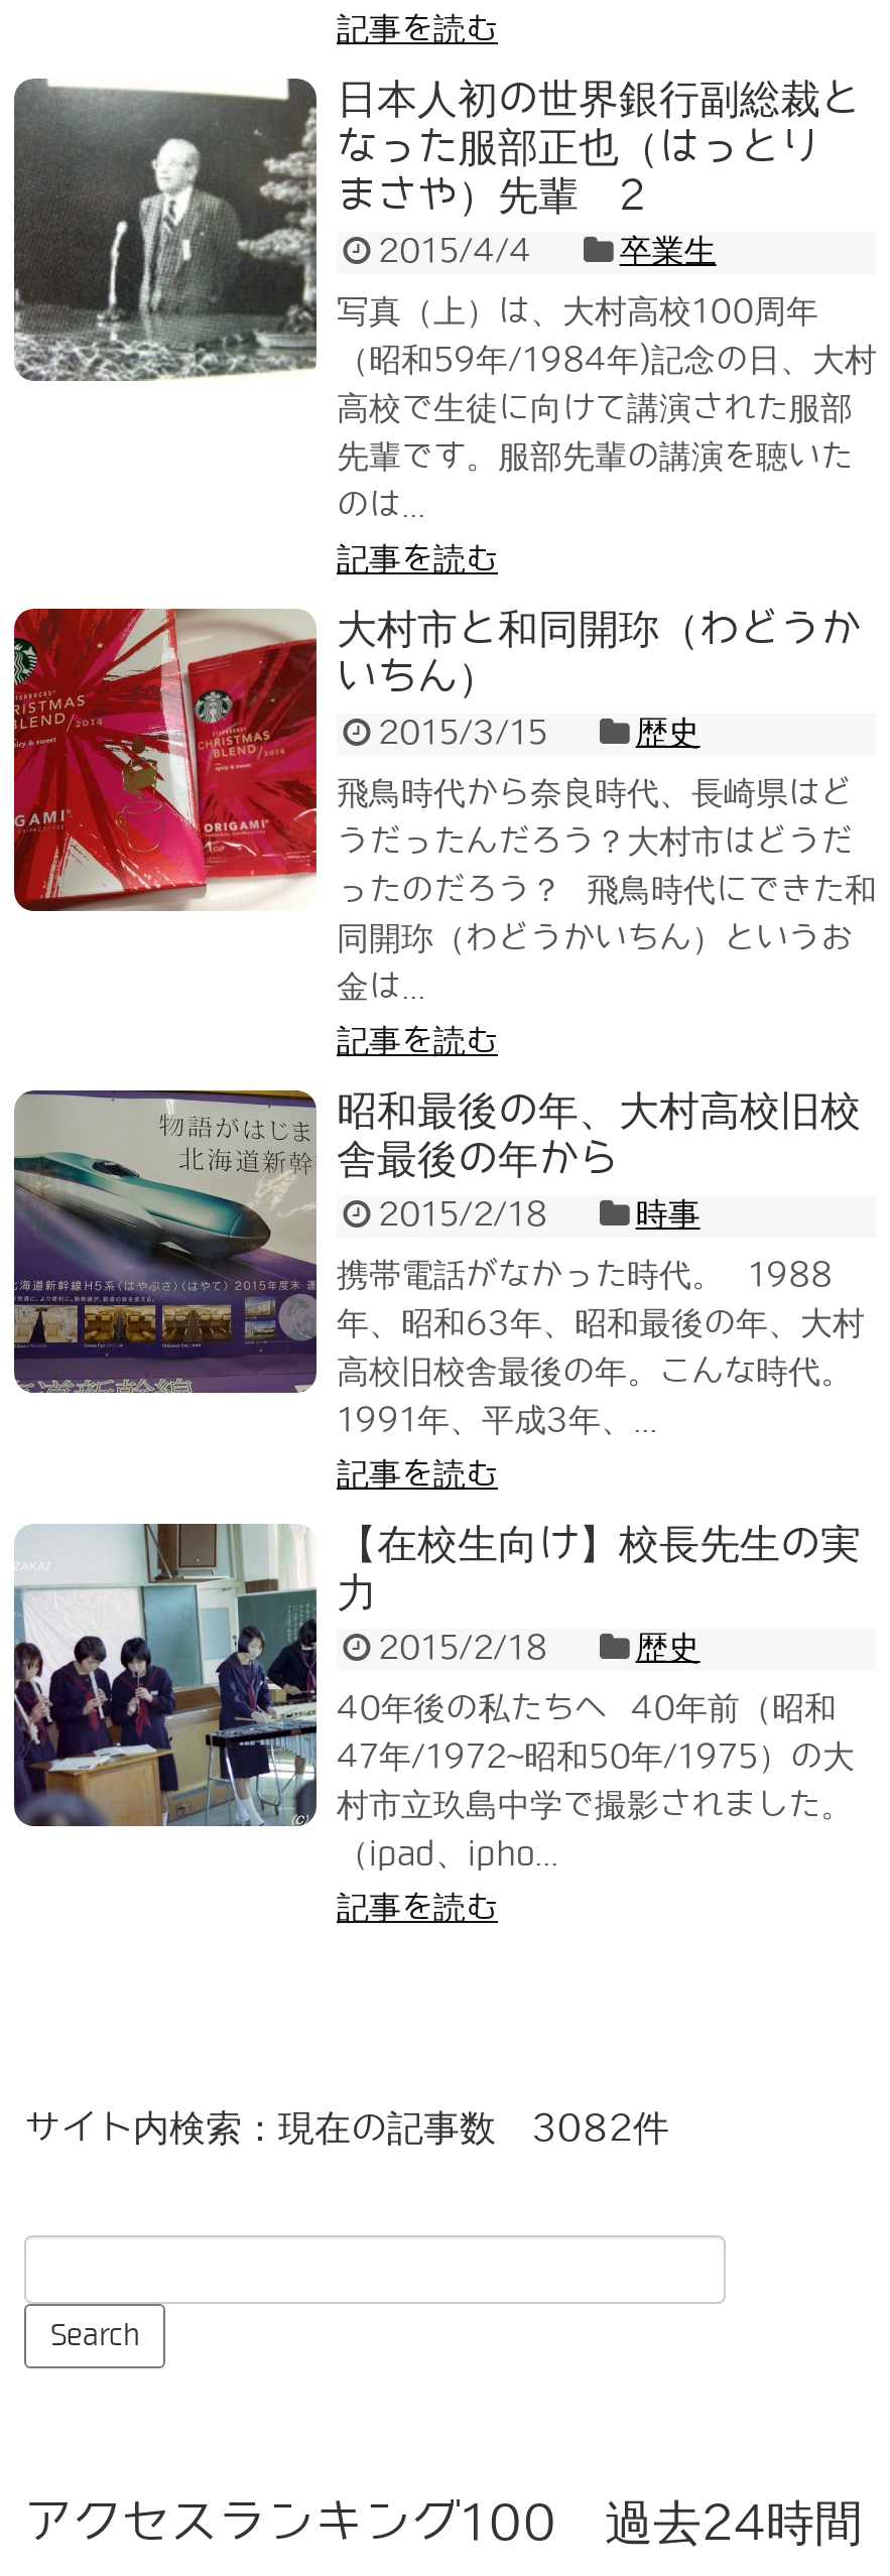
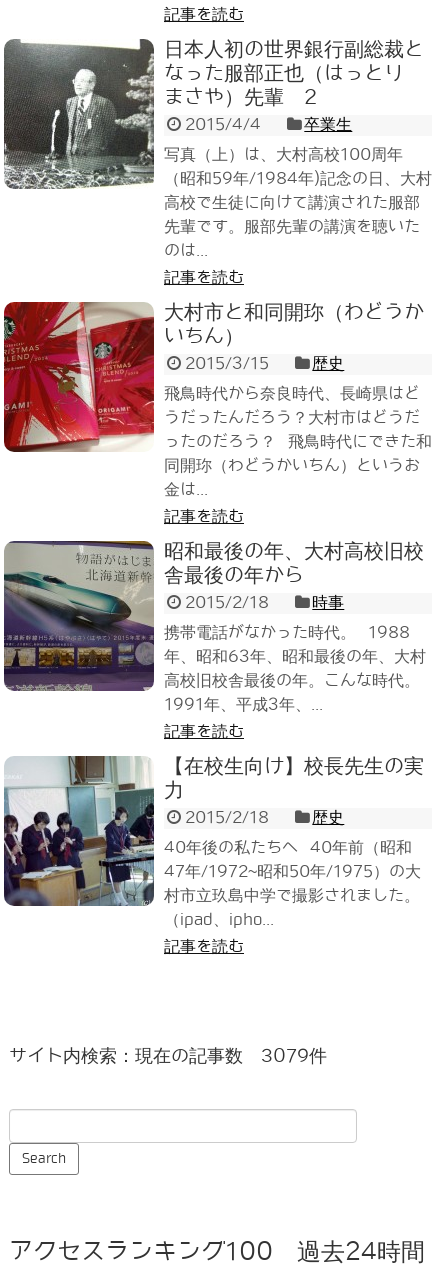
- サイト内検索：現在の記事数 3082件
+ サイト内検索：現在の記事数 3079件
